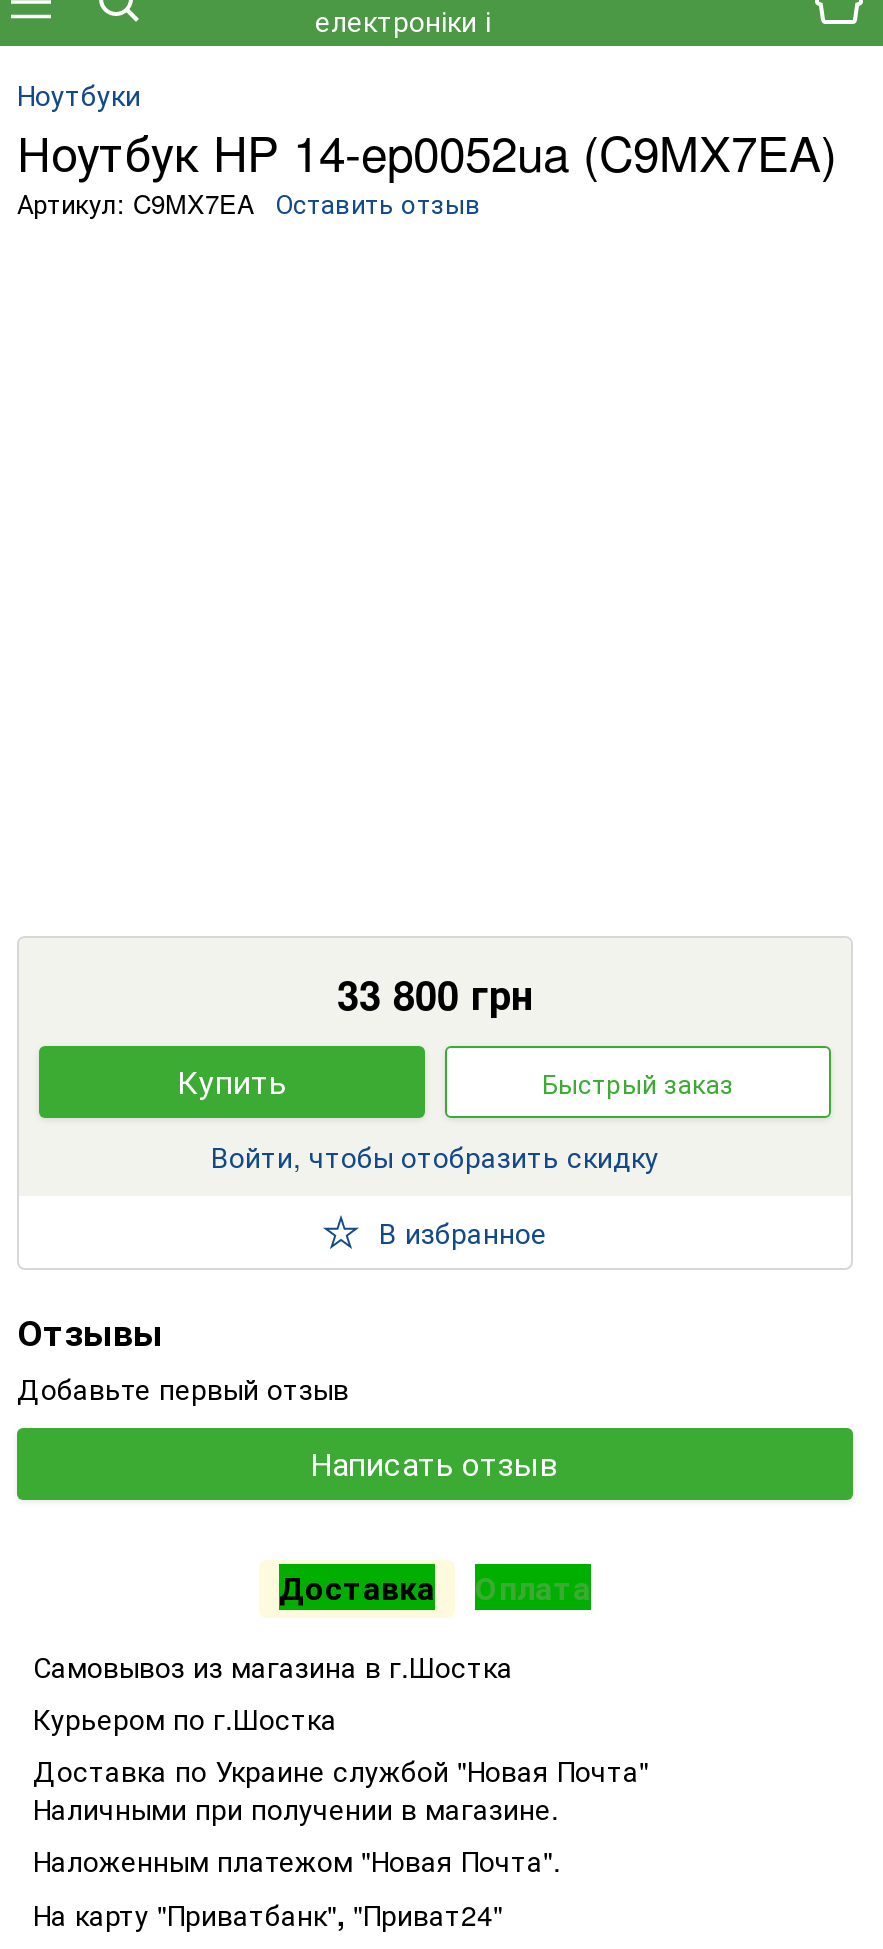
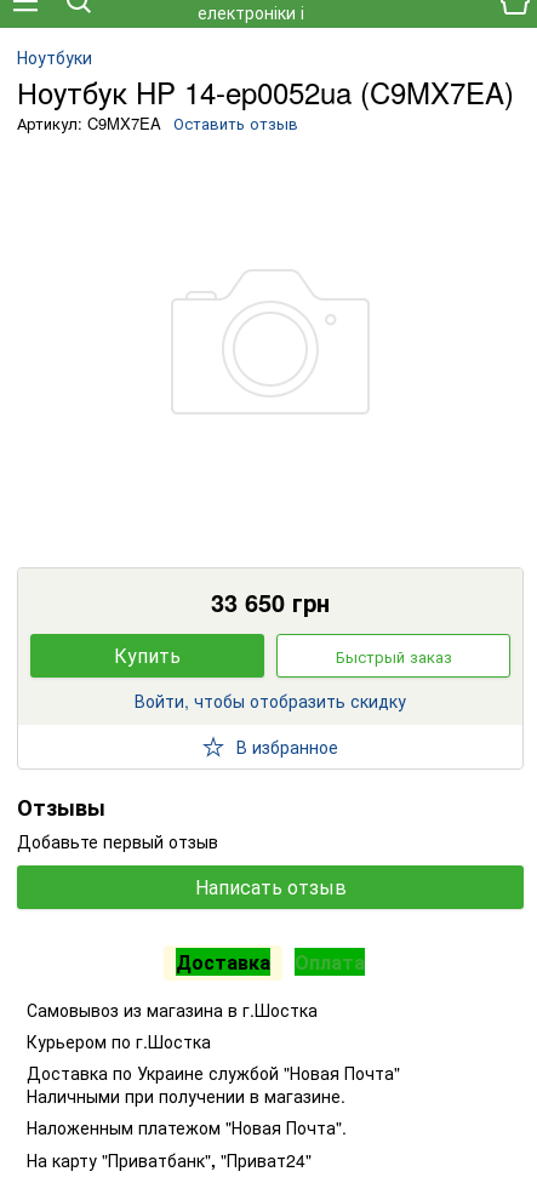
- 33 800 грн
+ 33 650 грн
